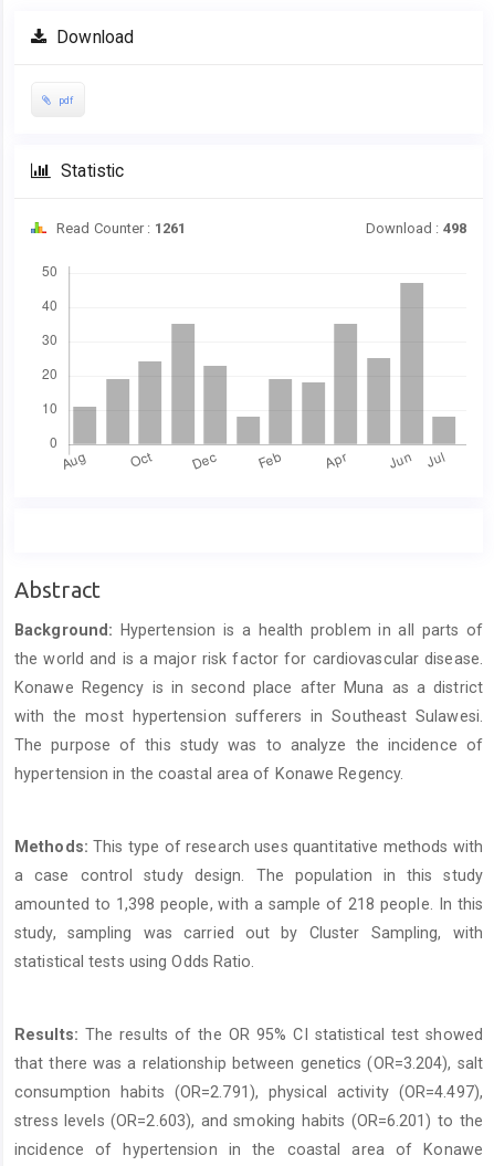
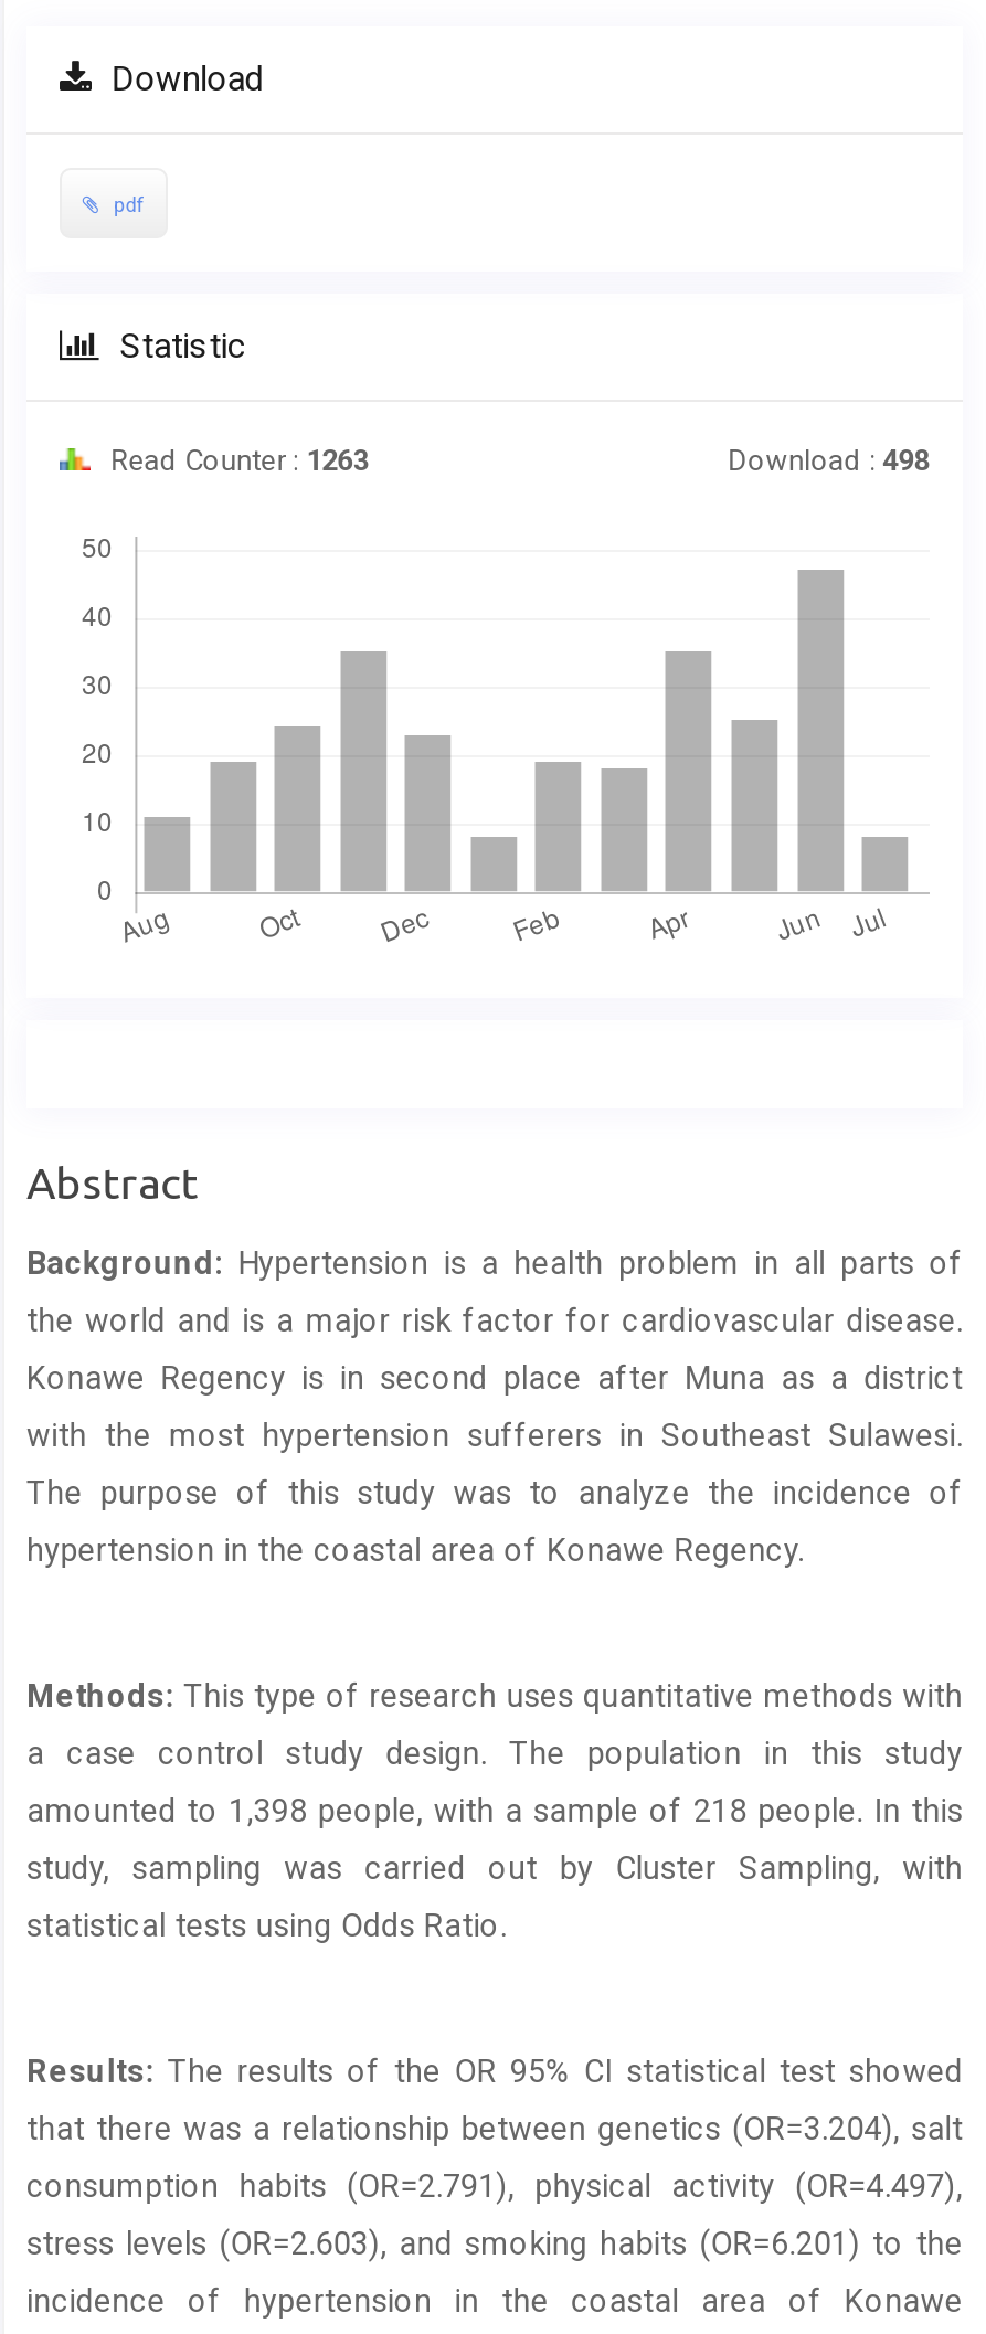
- Read Counter : 1261
+ Read Counter : 1263
